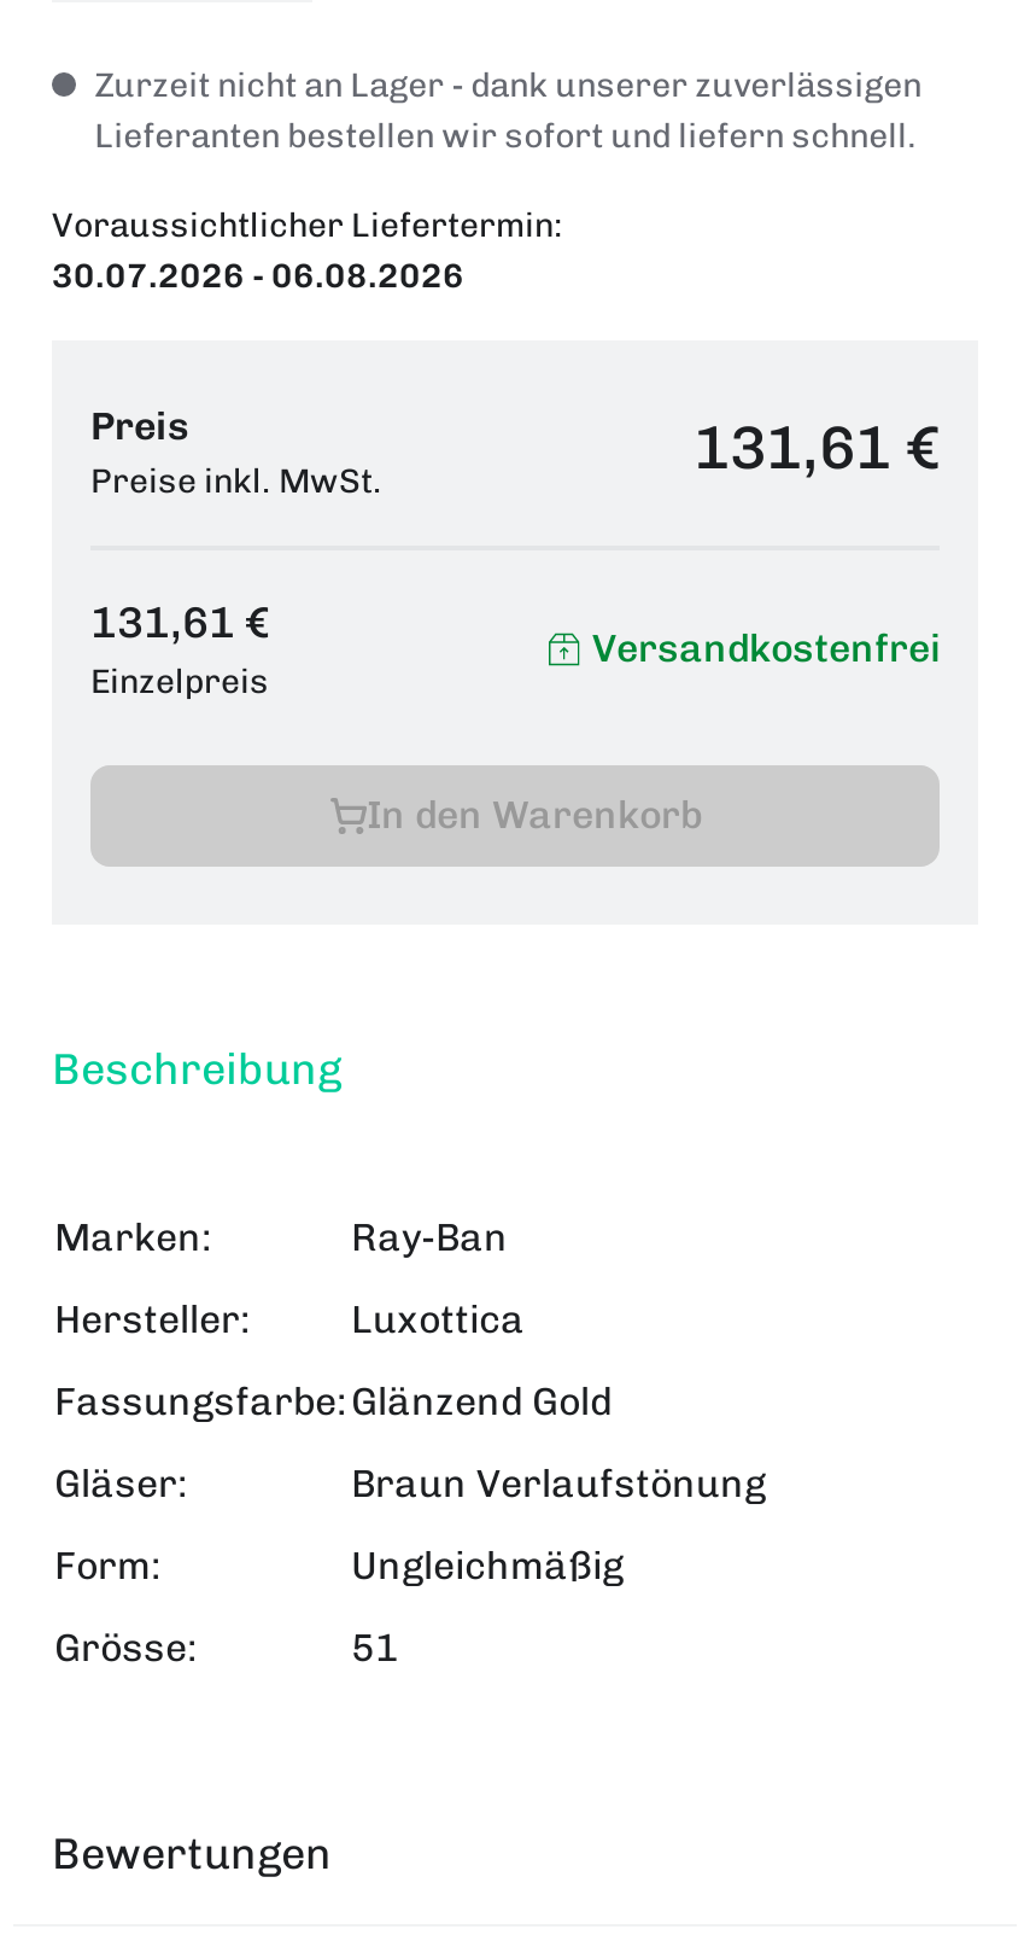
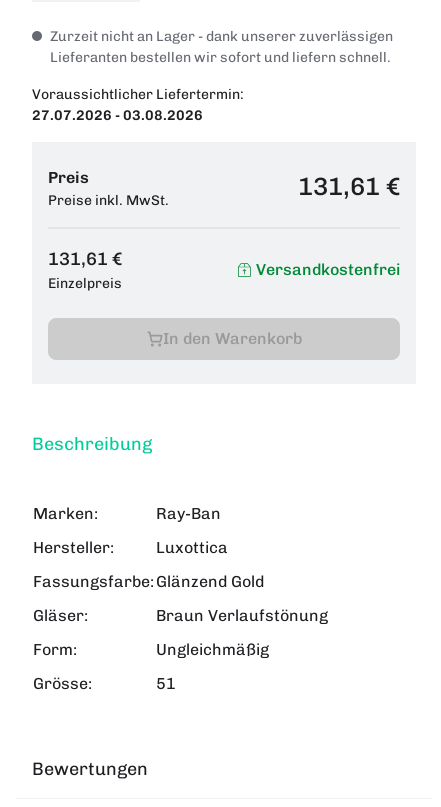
- 30.07.2026 - 06.08.2026
+ 27.07.2026 - 03.08.2026
